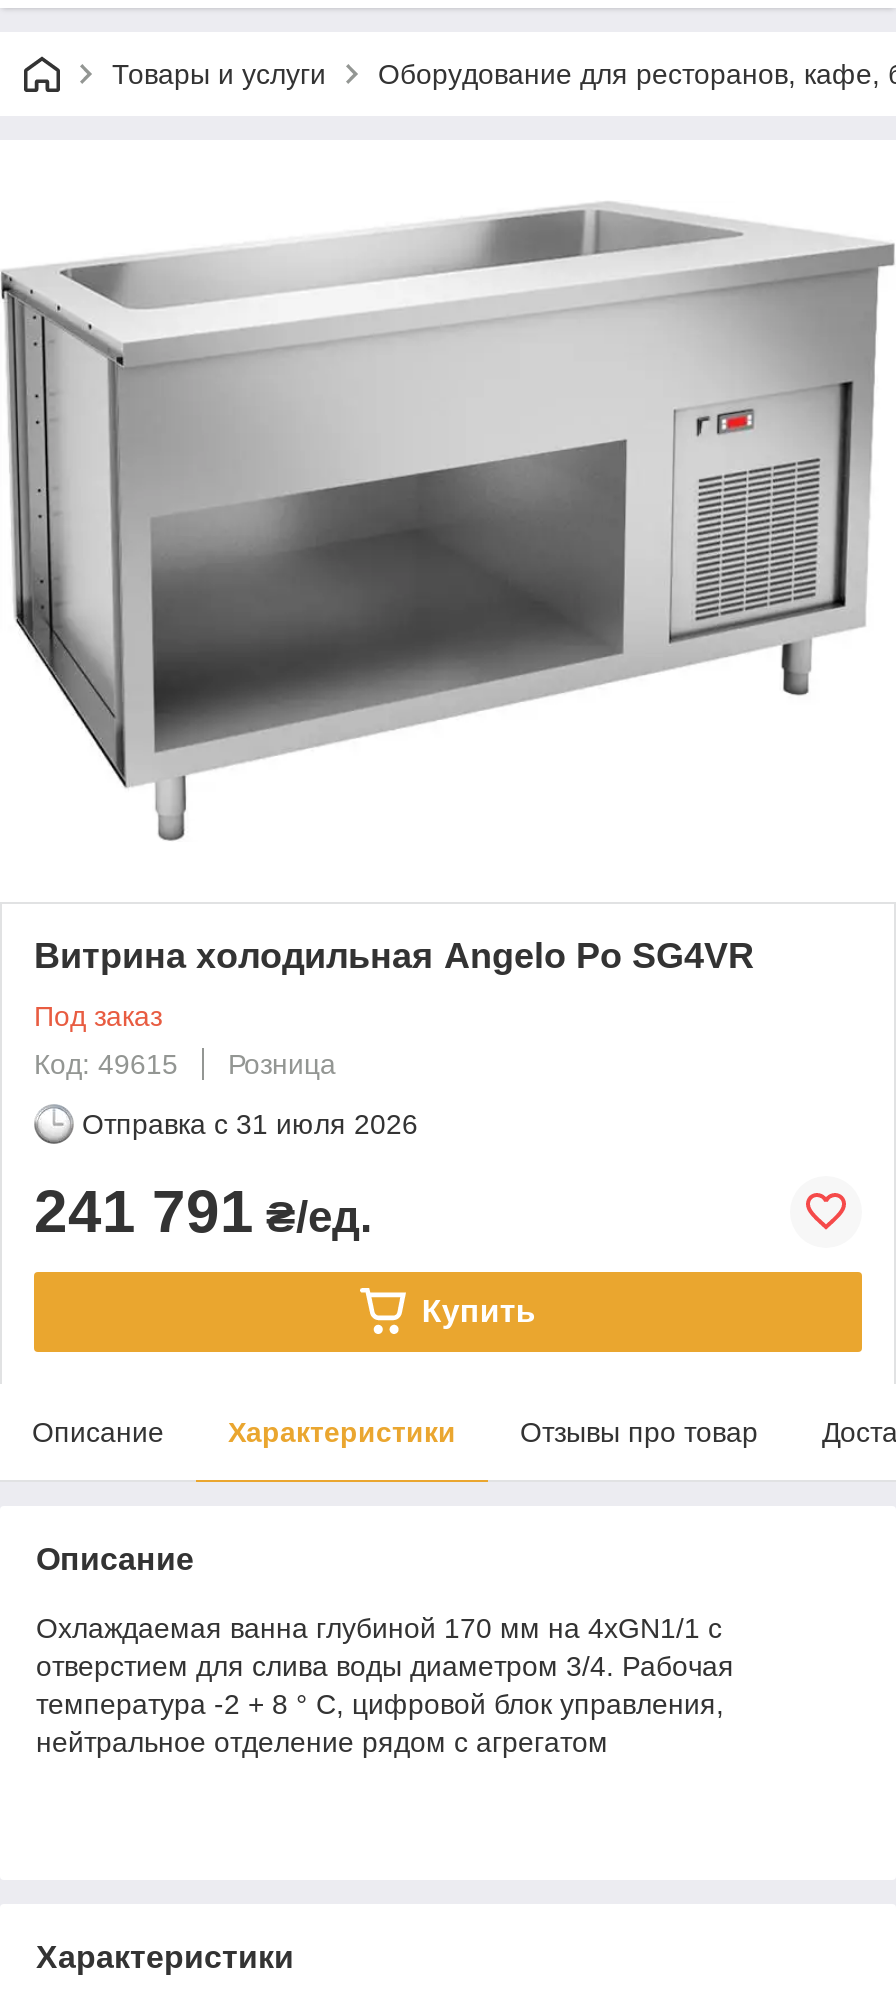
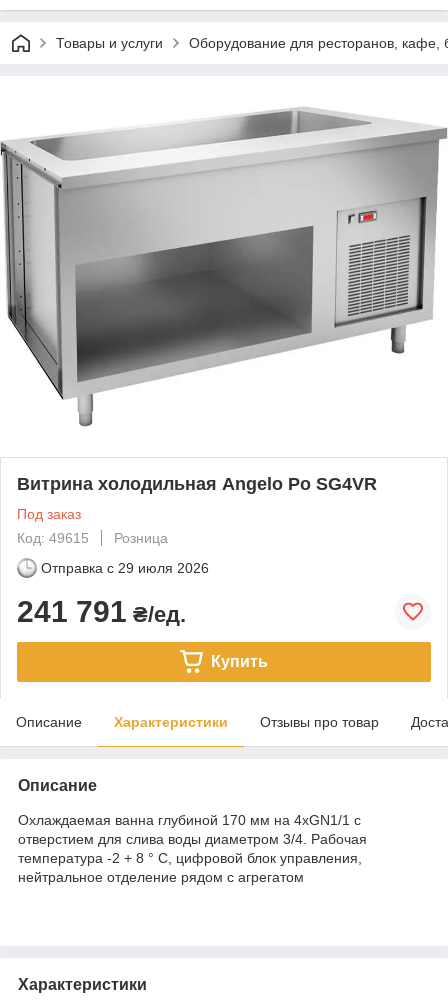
- Отправка с 31 июля 2026
+ Отправка с 29 июля 2026
